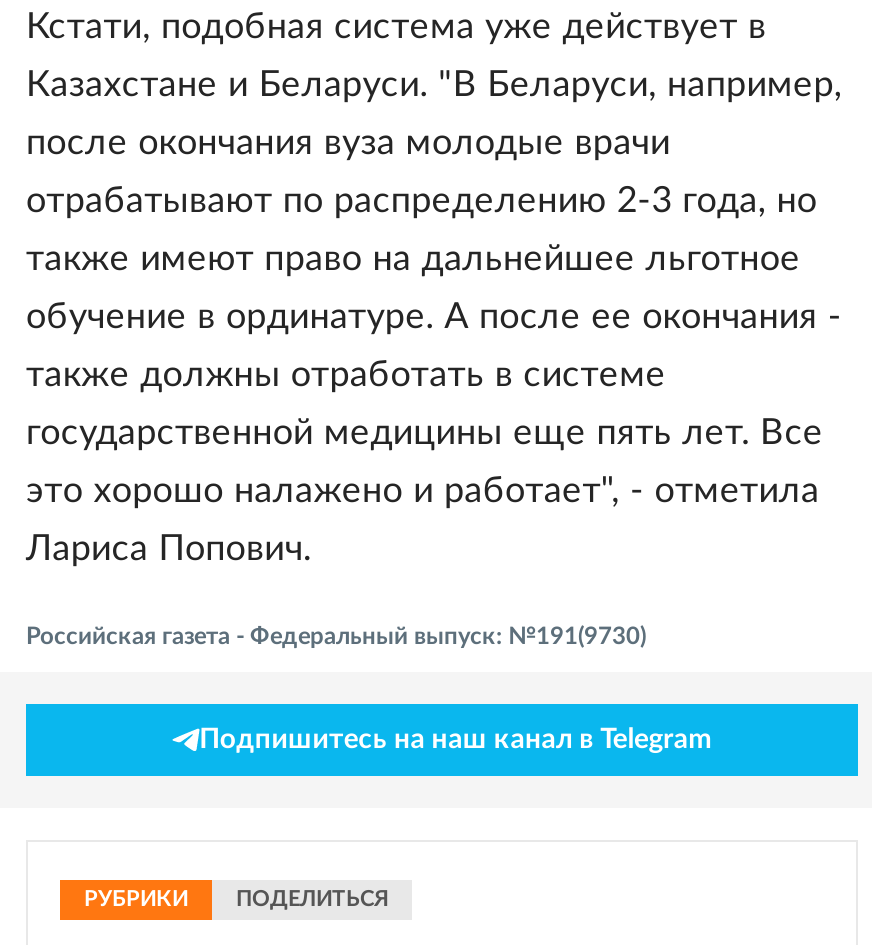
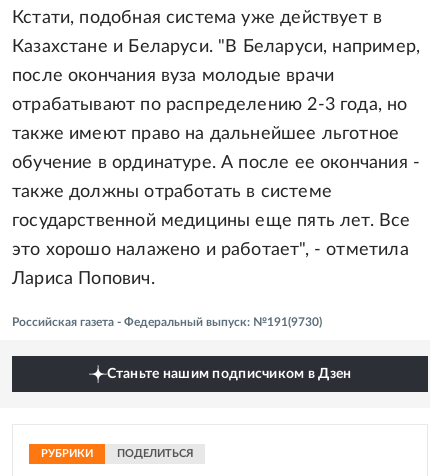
- Подпишитесь на наш канал в Telegram
+ Станьте нашим подписчиком в Дзен
